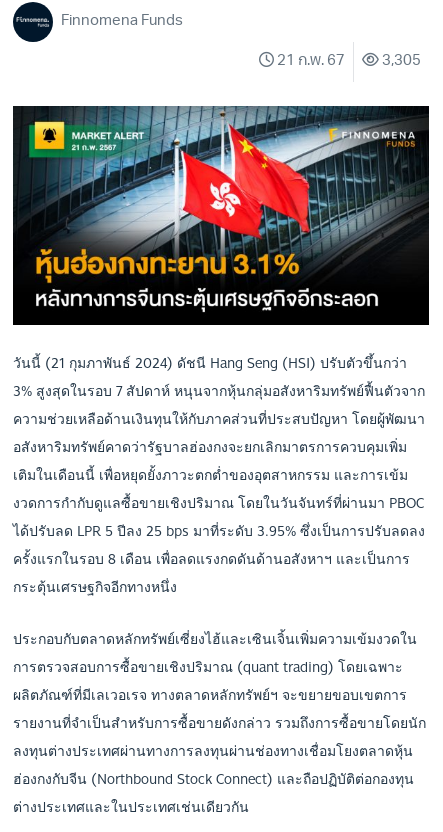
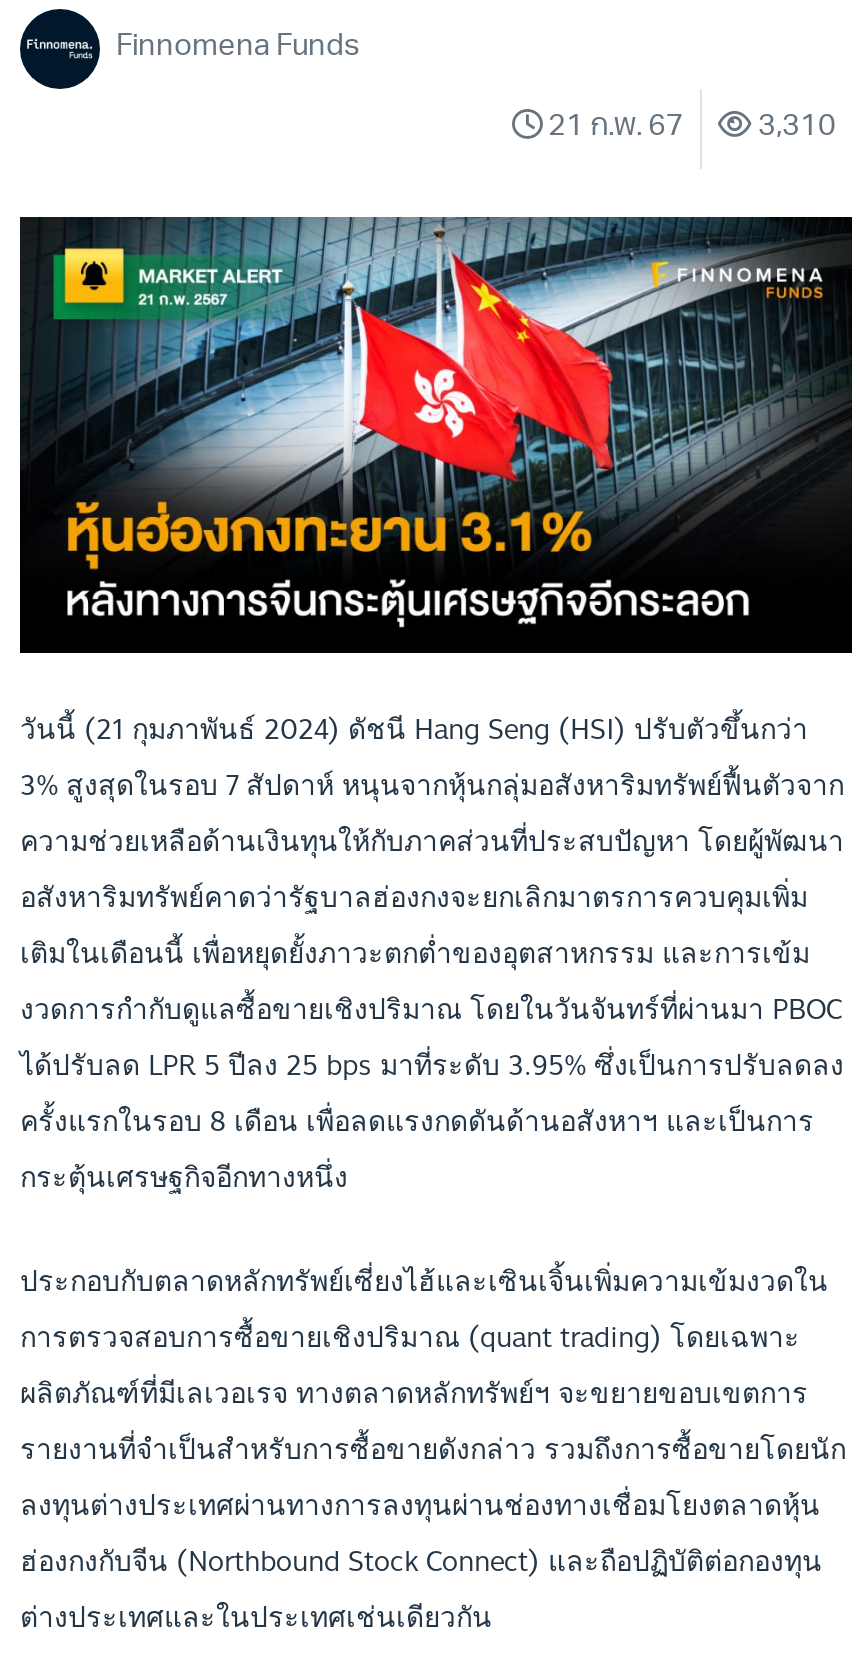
- 3,305
+ 3,310
